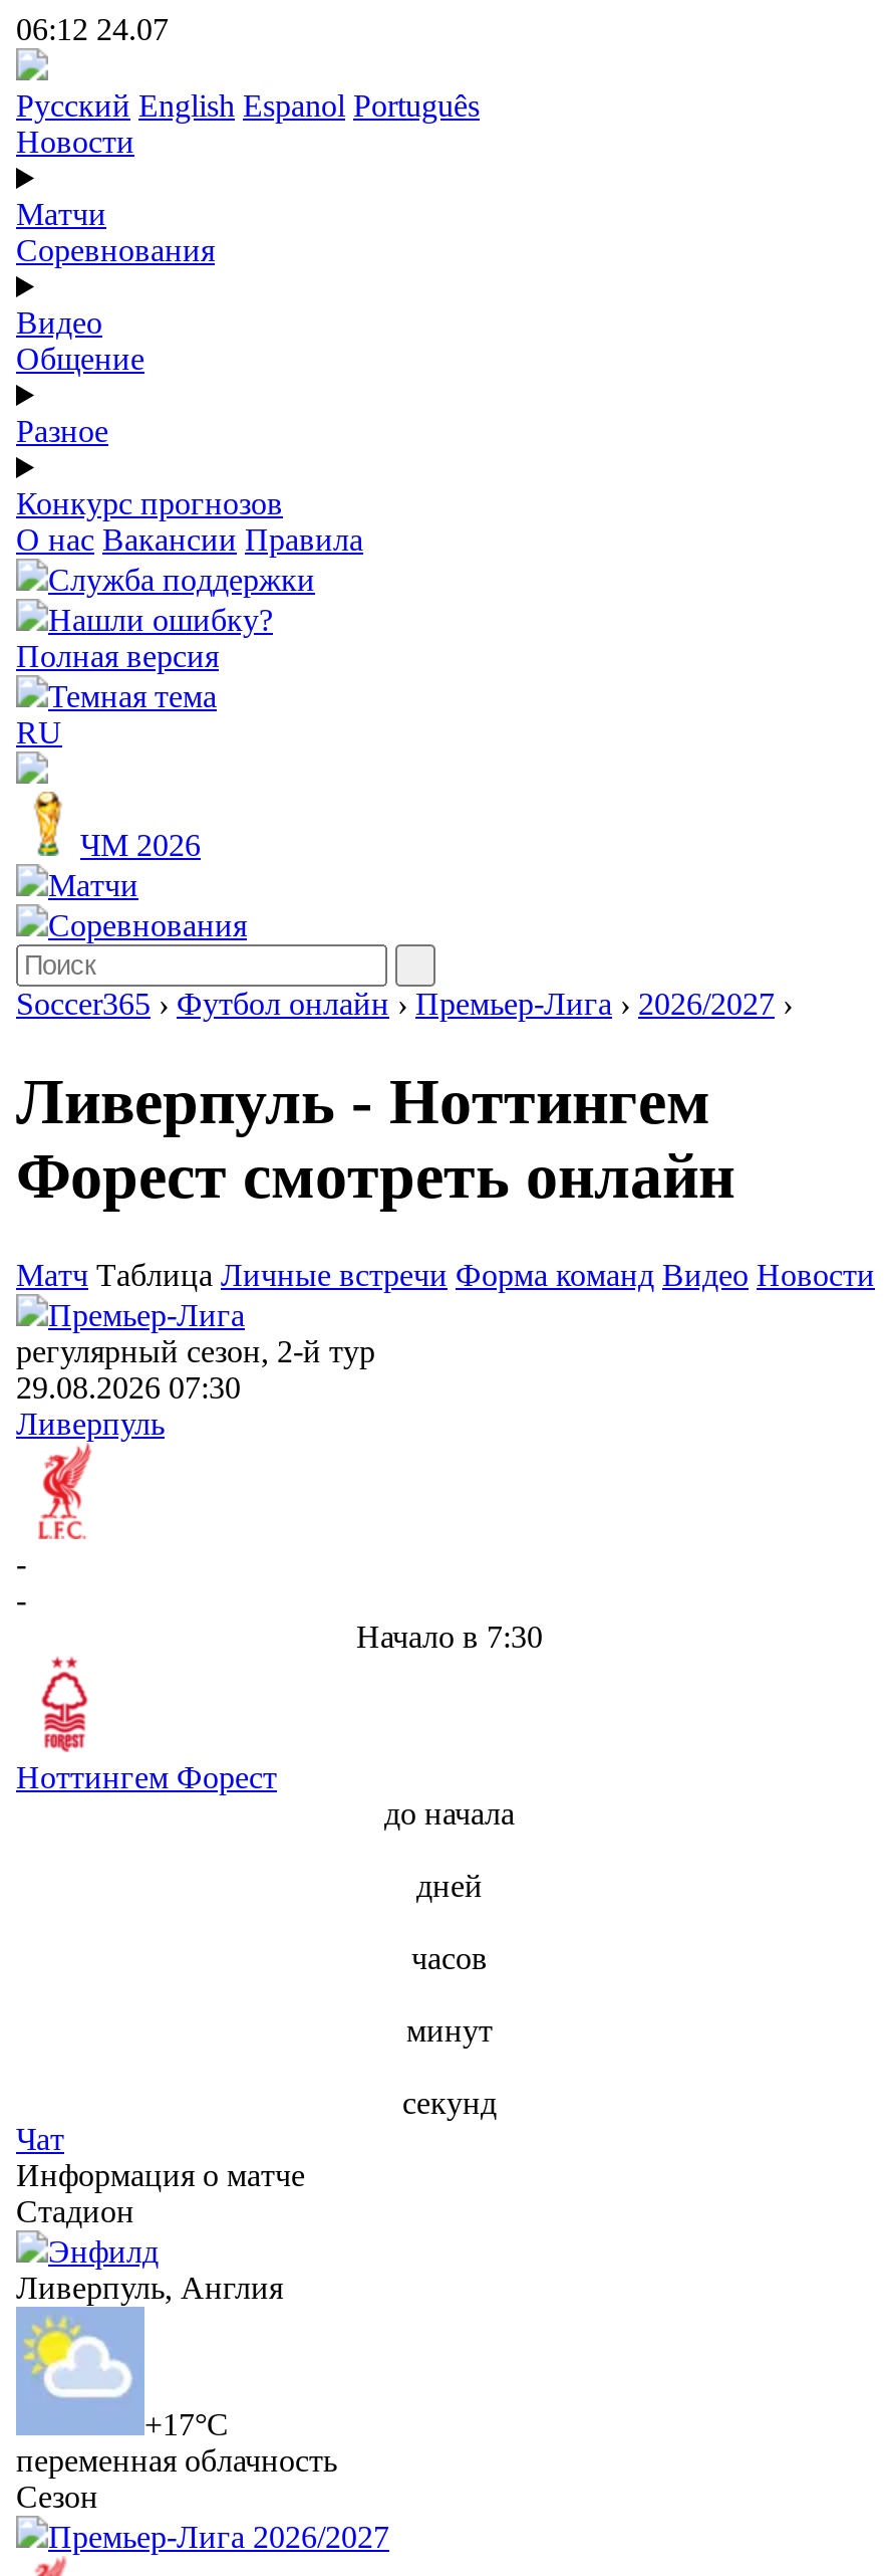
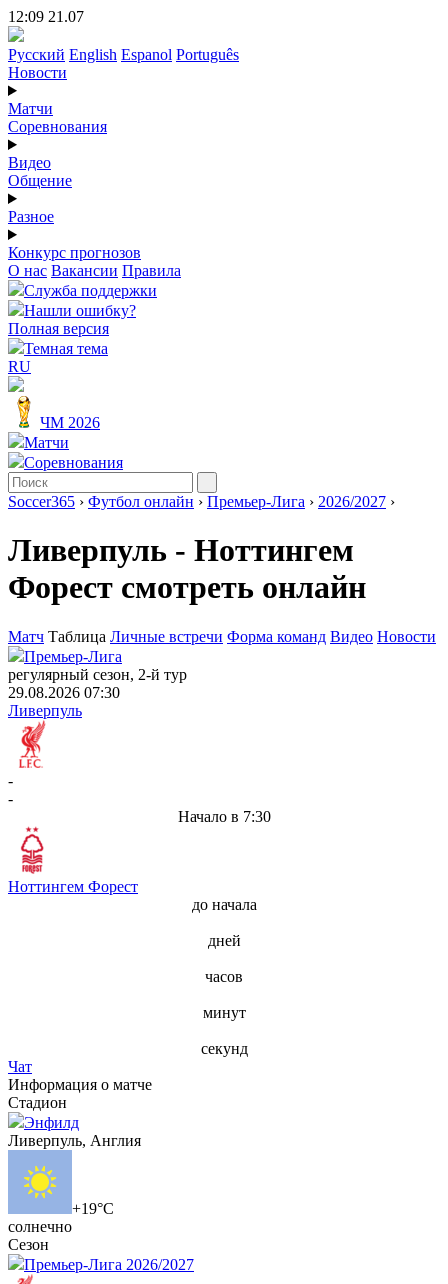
- 06:12 24.07
+ 12:09 21.07

- [image]
- +17°C
- переменная облачность
+ [image]
+ +19°C
+ солнечно
